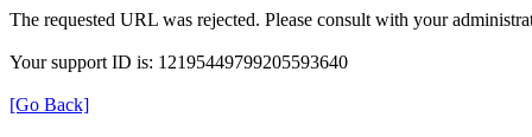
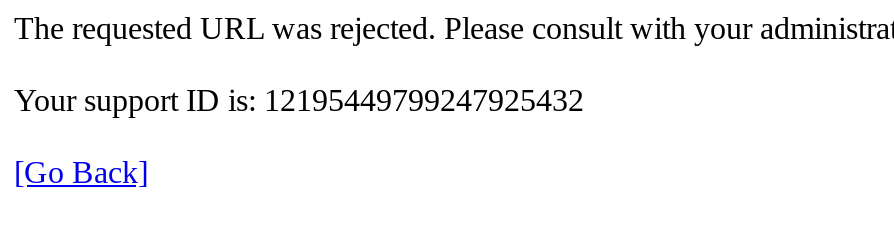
- Your support ID is: 12195449799205593640
+ Your support ID is: 12195449799247925432
